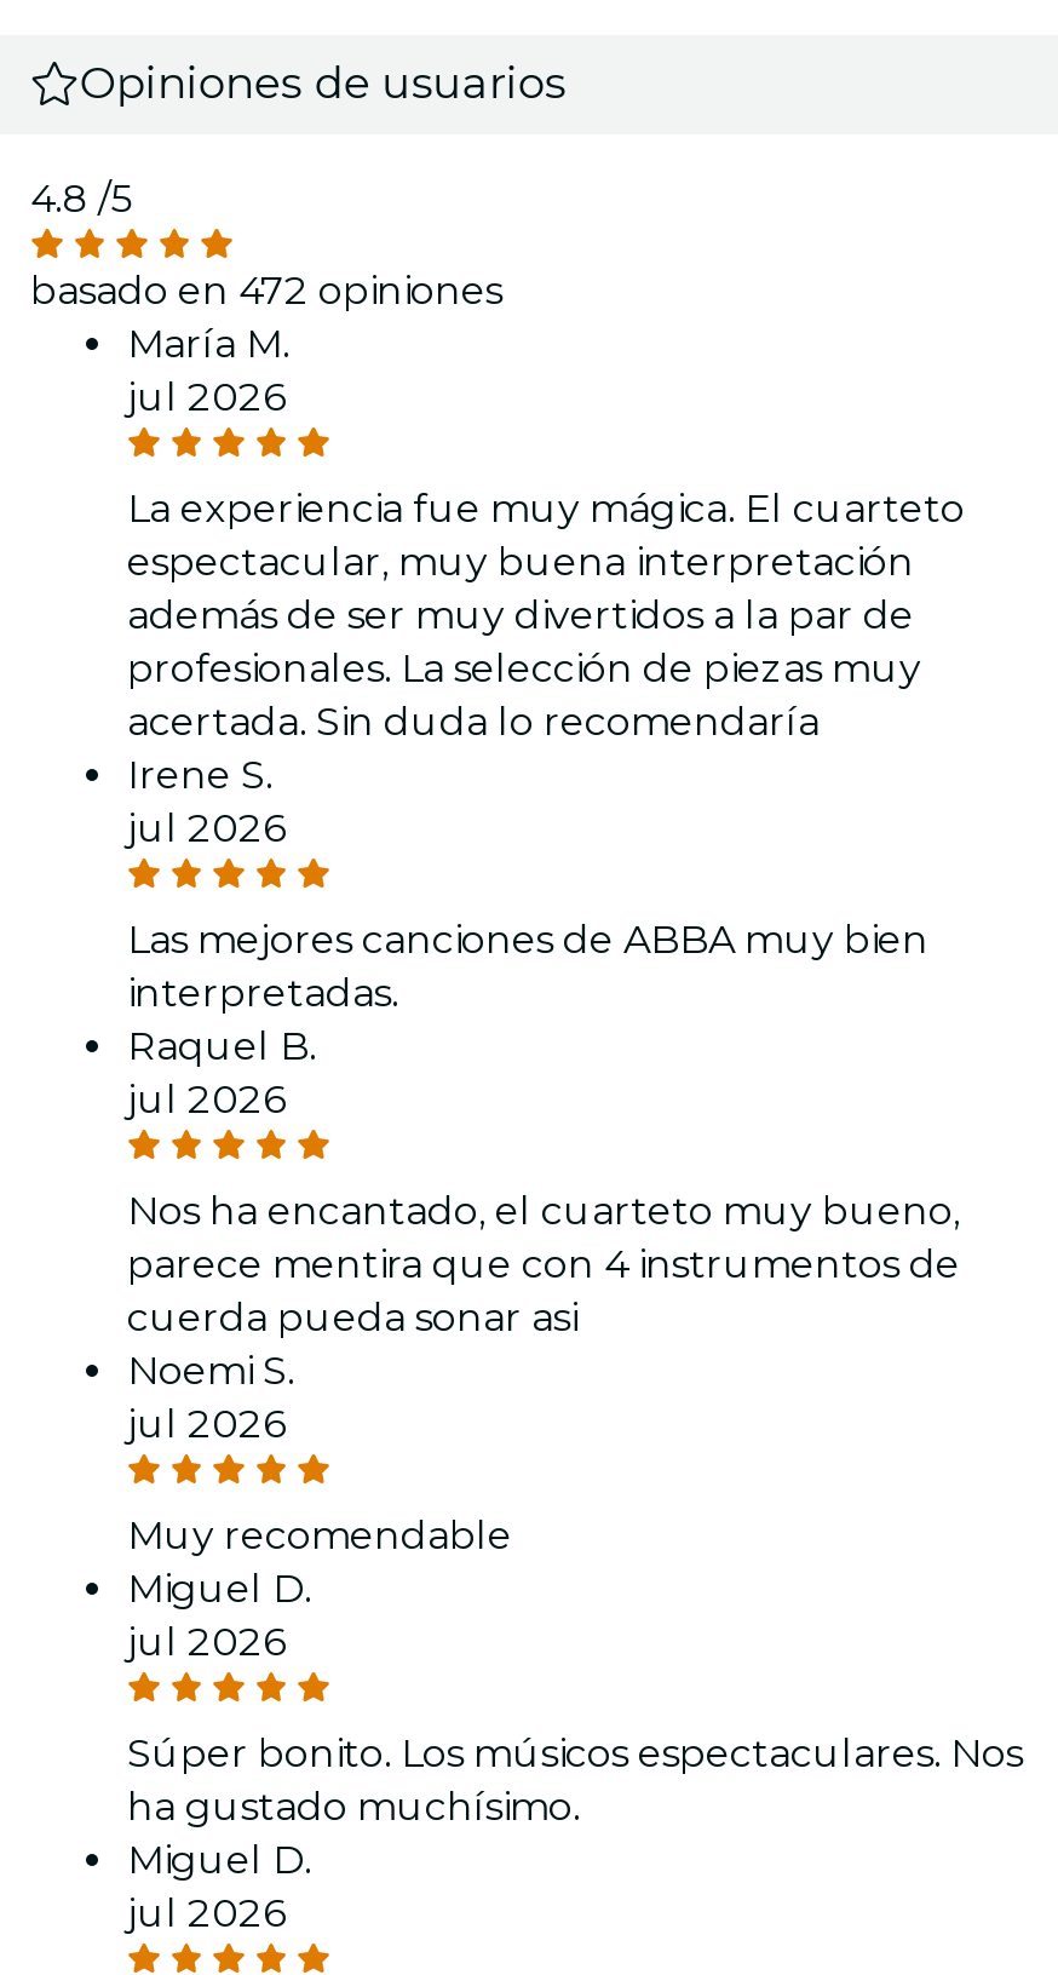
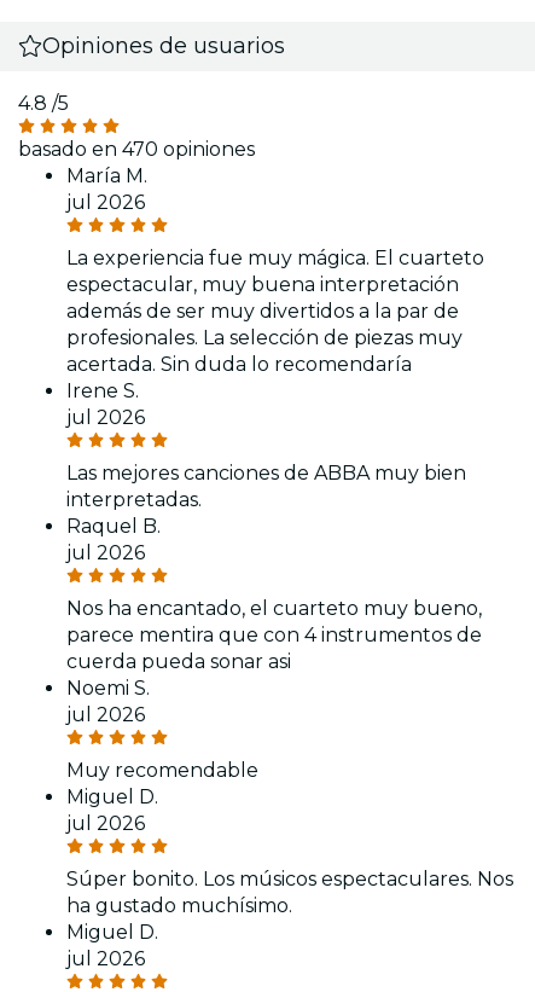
- basado en 472 opiniones
+ basado en 470 opiniones
